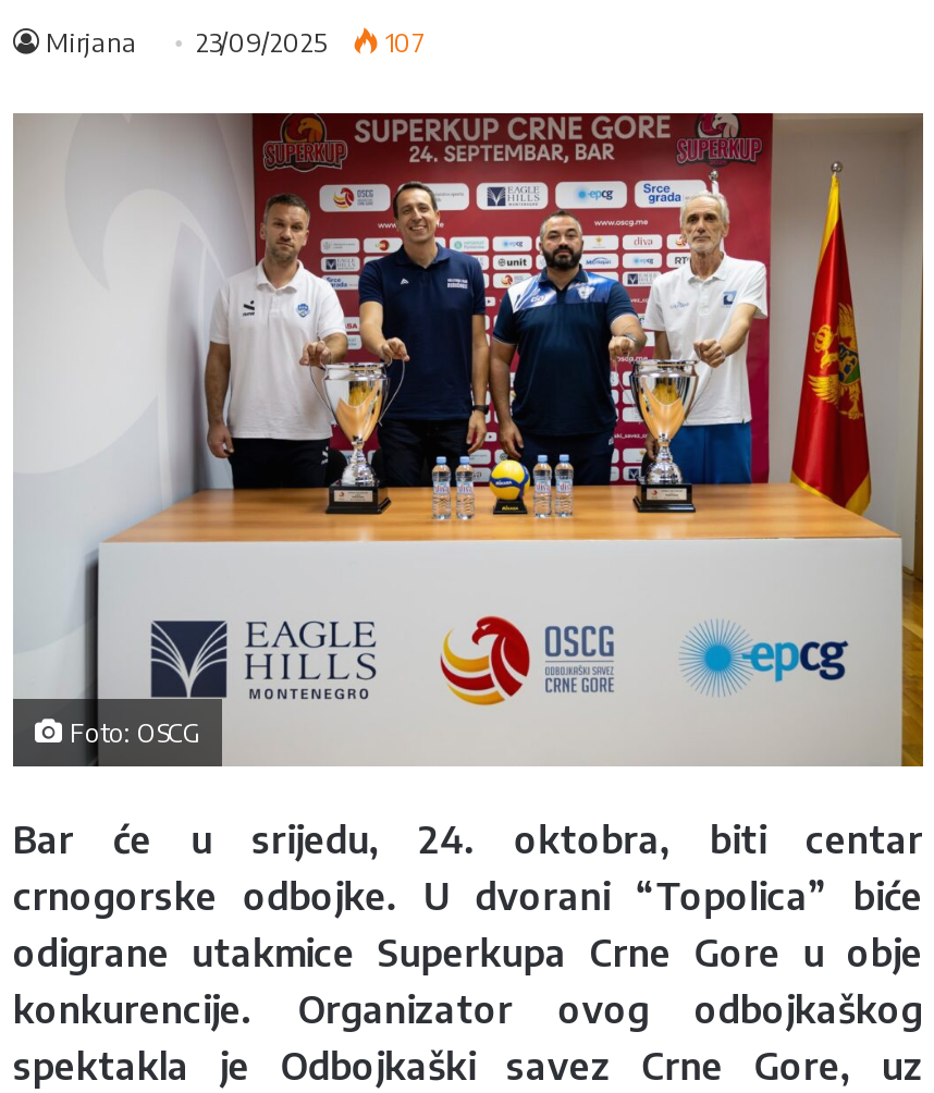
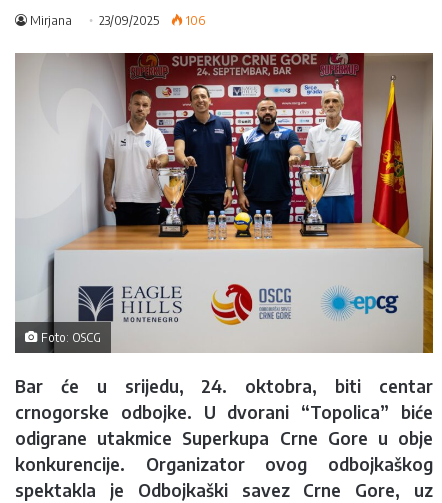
- Mirjana 23/09/2025 107
+ Mirjana 23/09/2025 106
